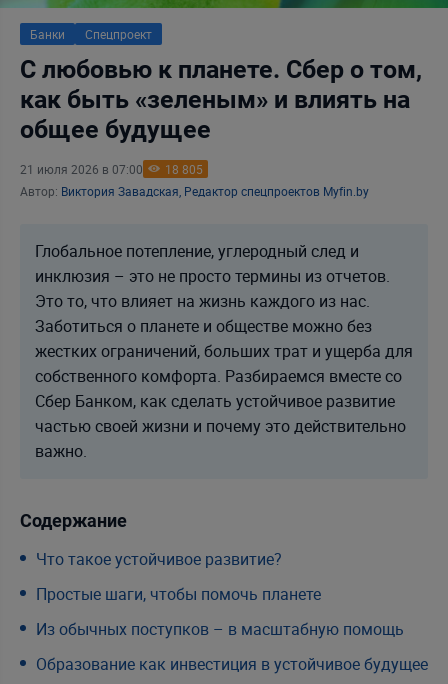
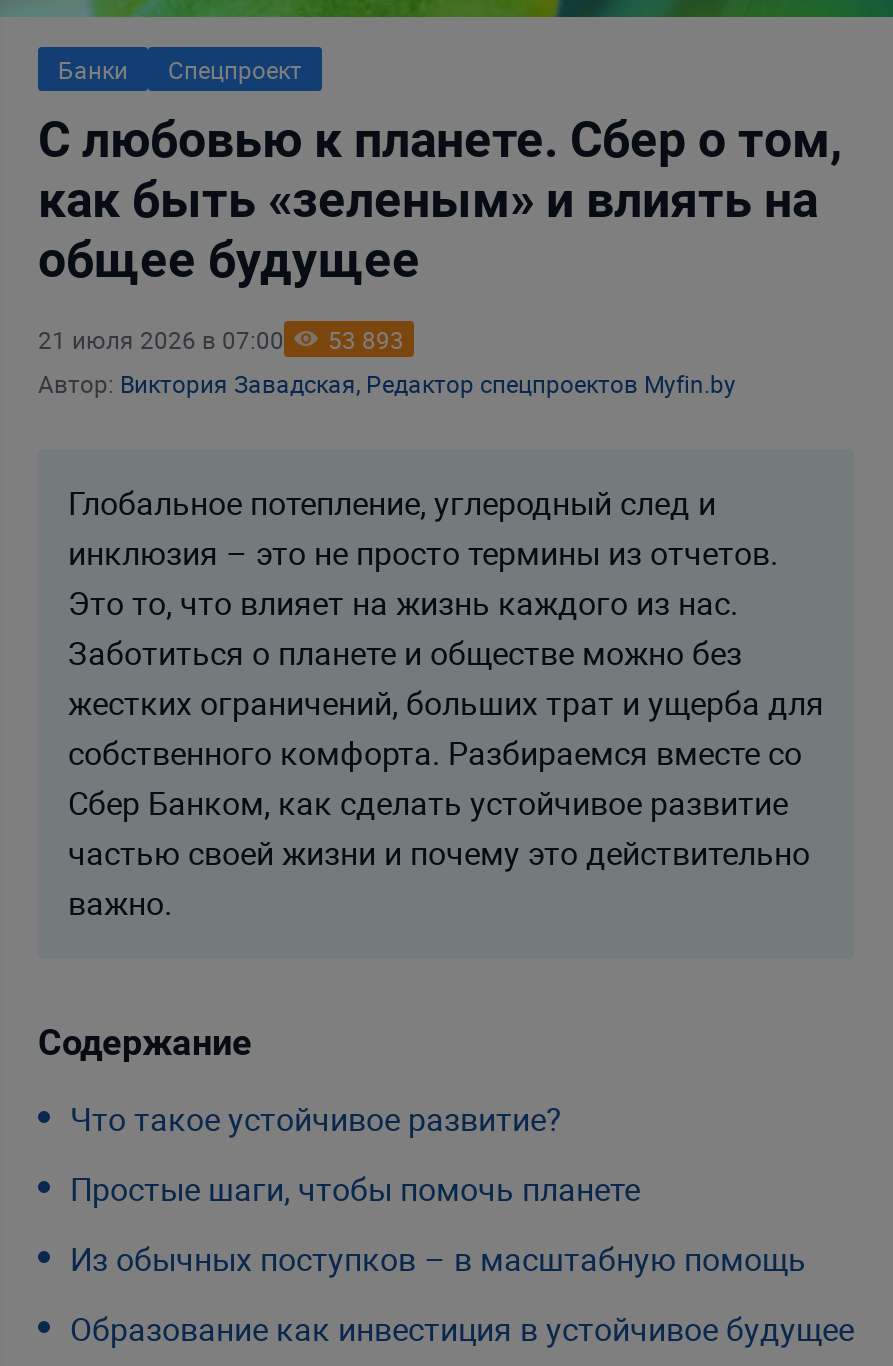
- 21 июля 2026 в 07:00 18 805
+ 21 июля 2026 в 07:00 53 893
